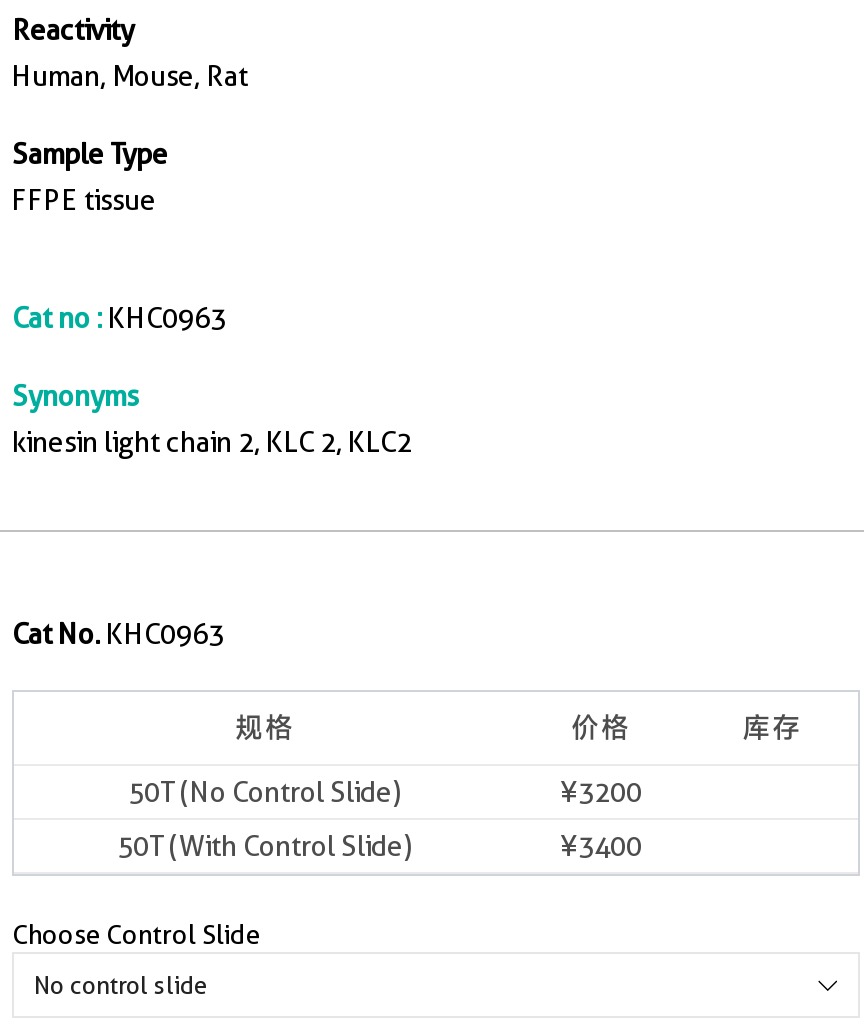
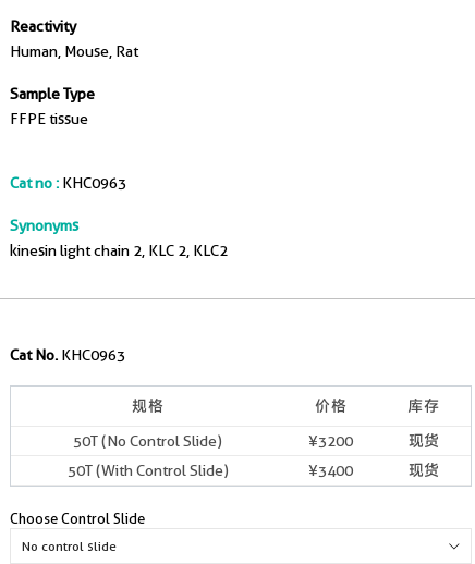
+ 现货

+ 现货
